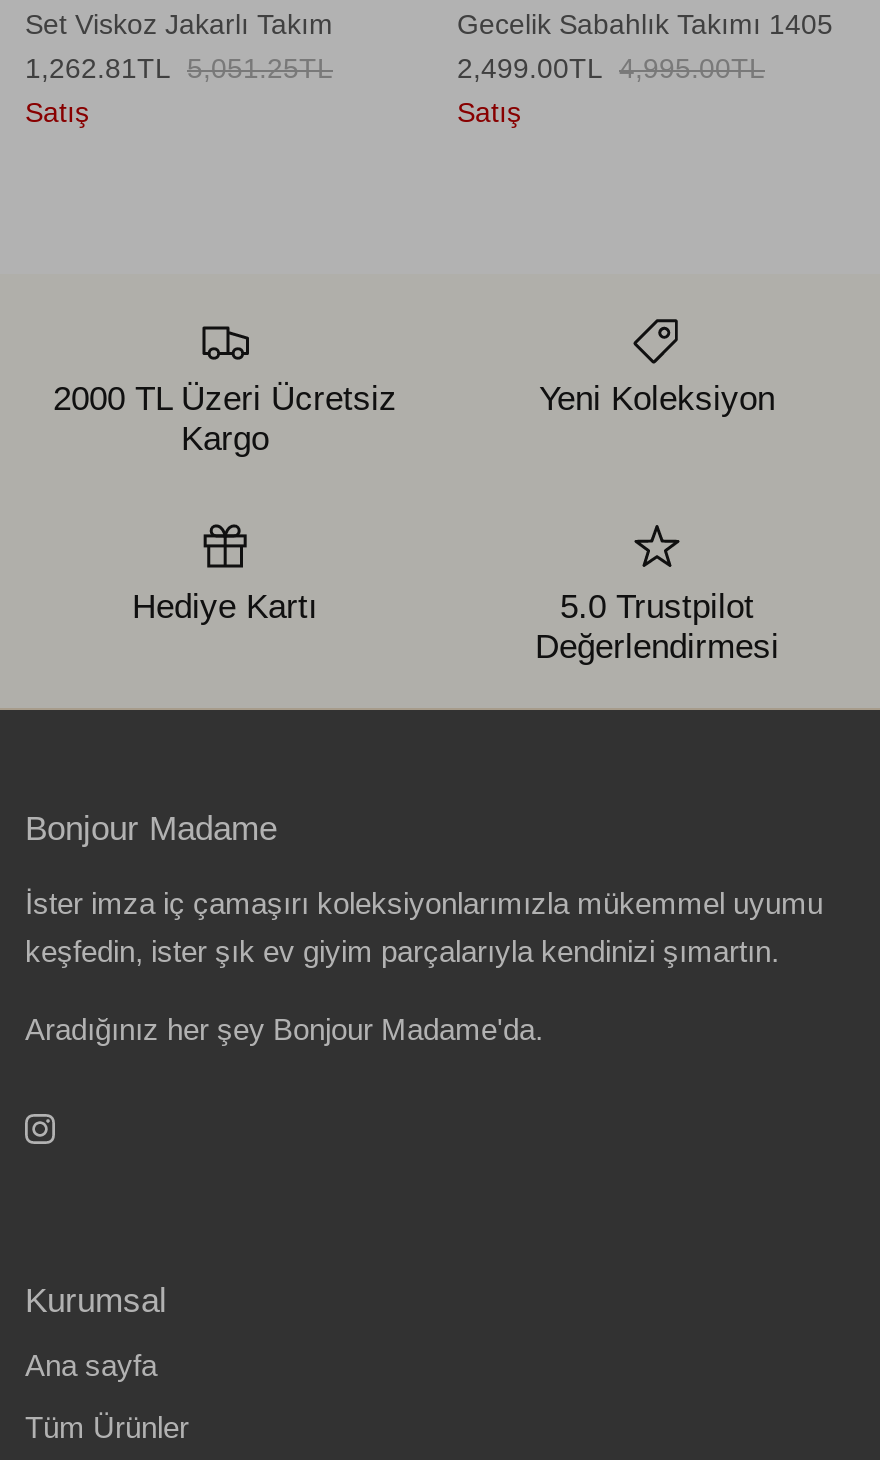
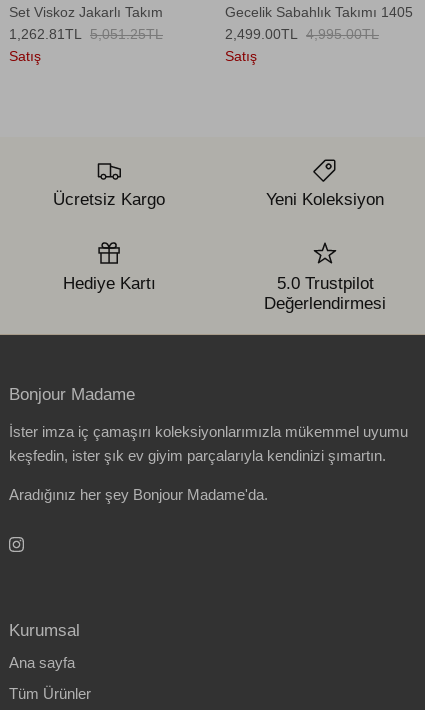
- 2000 TL Üzeri Ücretsiz
- Kargo
+ Ücretsiz Kargo
